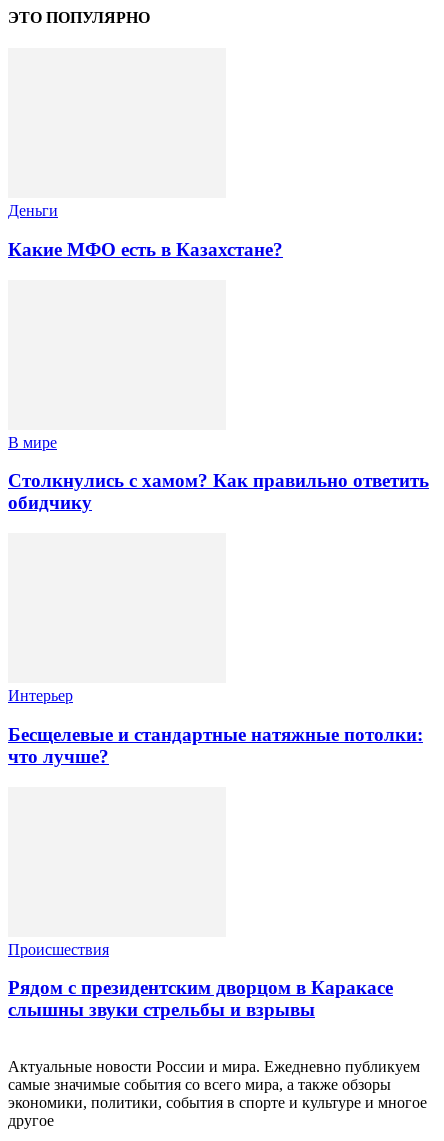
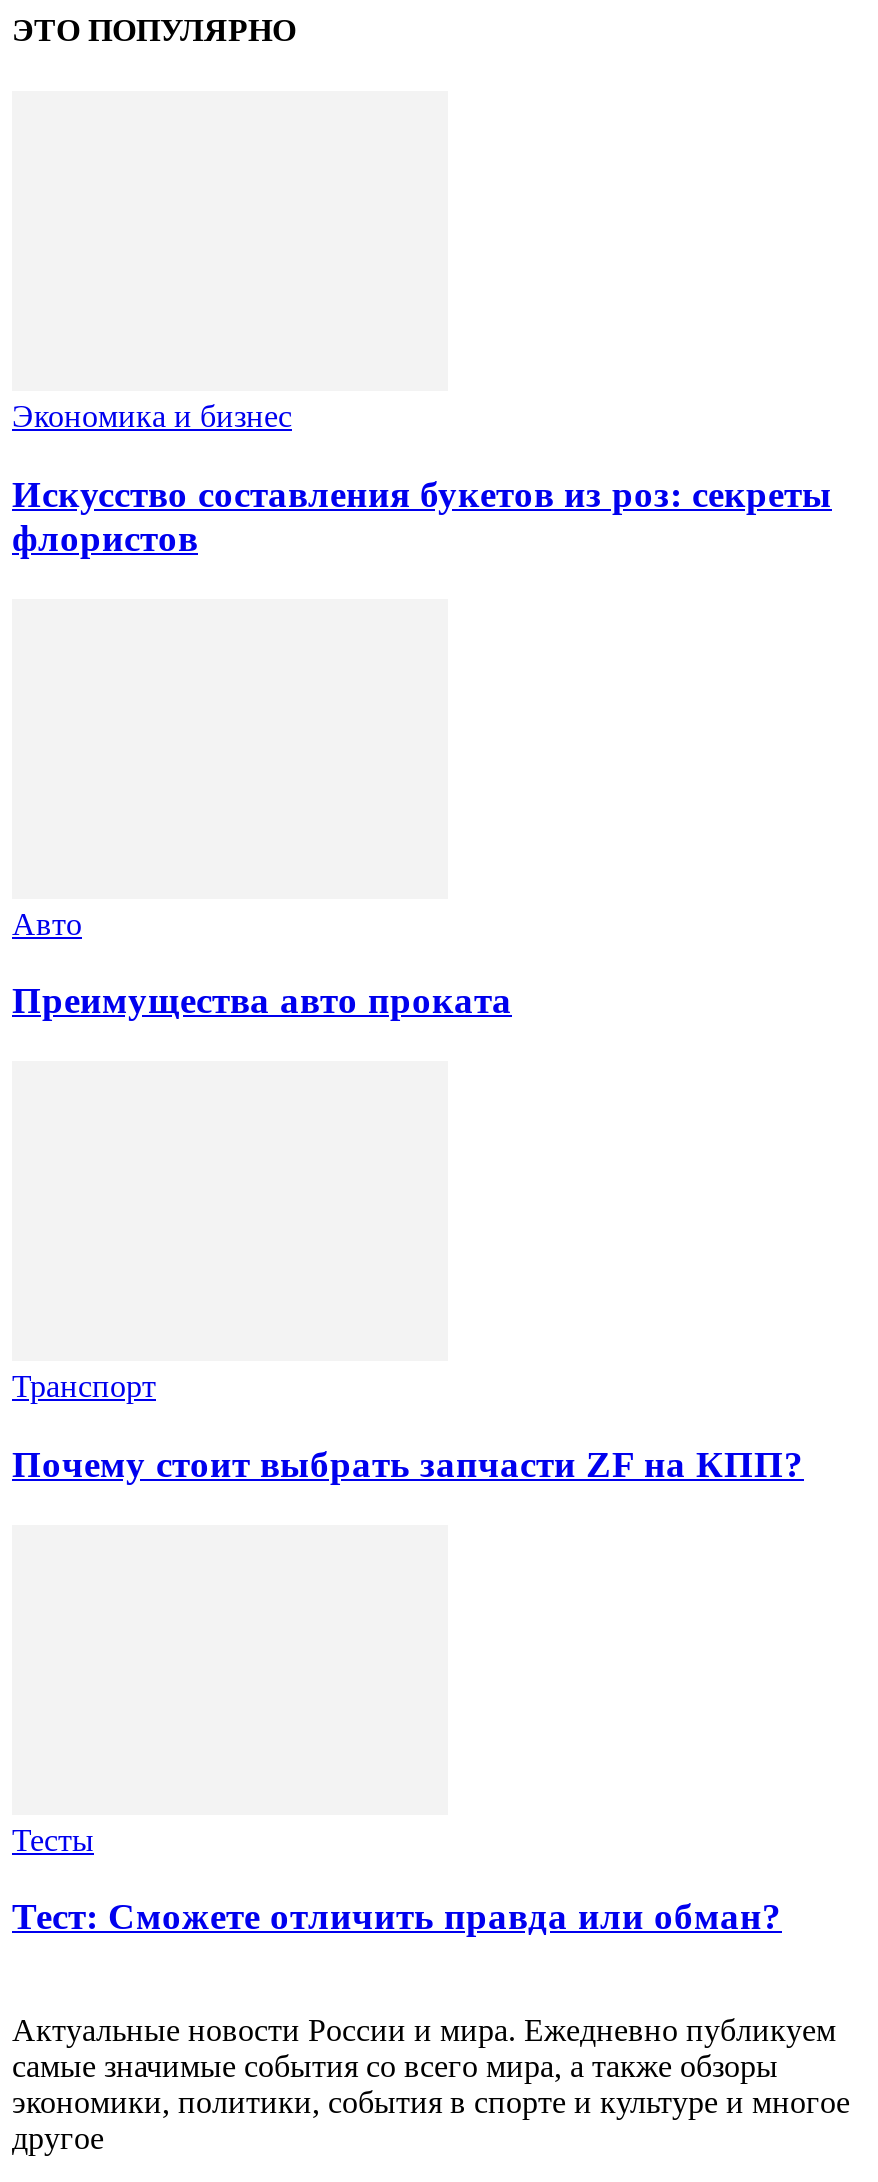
- Деньги
+ Экономика и бизнес

- Какие МФО есть в Казахстане?
+ Искусство составления букетов из роз: секреты
+ флористов

- В мире
+ Авто

- Столкнулись с хамом? Как правильно ответить
- обидчику
+ Преимущества авто проката

- Интерьер
+ Транспорт

- Бесщелевые и стандартные натяжные потолки:
- что лучше?
+ Почему стоит выбрать запчасти ZF на КПП?

- Происшествия
+ Тесты

- Рядом с президентским дворцом в Каракасе
- слышны звуки стрельбы и взрывы
+ Тест: Сможете отличить правда или обман?
